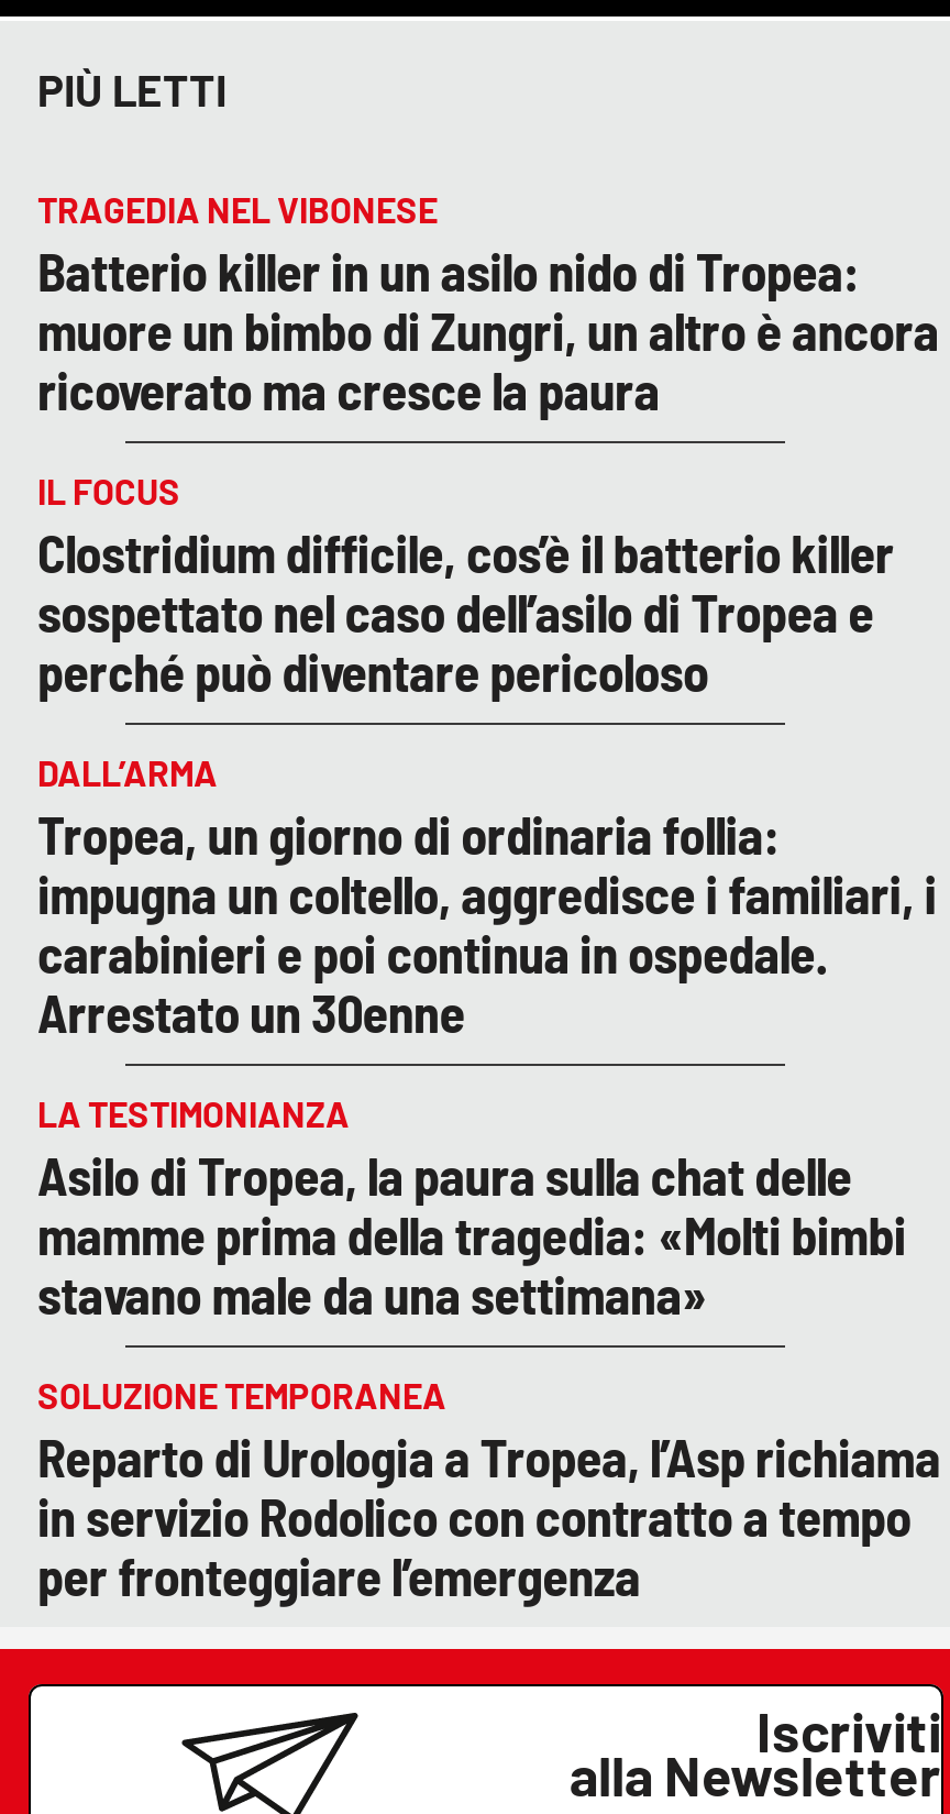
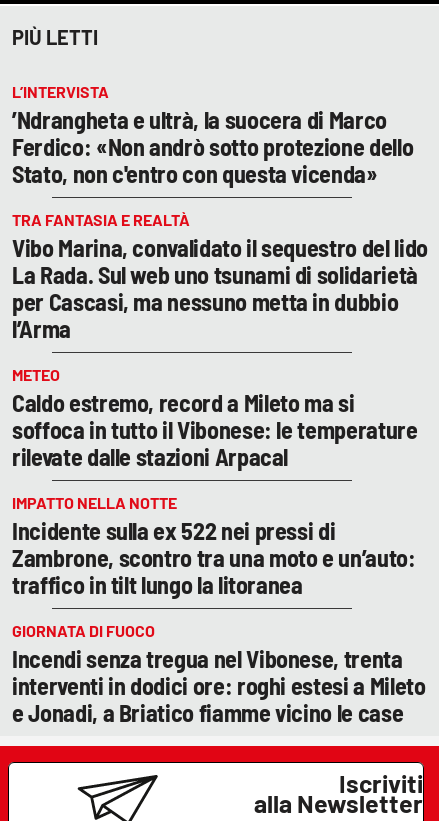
- TRAGEDIA NEL VIBONESE
- Batterio killer in un asilo nido di Tropea:
- muore un bimbo di Zungri, un altro è ancora
- ricoverato ma cresce la paura
+ L’INTERVISTA
+ ’Ndrangheta e ultrà, la suocera di Marco
+ Ferdico: «Non andrò sotto protezione dello
+ Stato, non c'entro con questa vicenda»

- IL FOCUS
- Clostridium difficile, cos’è il batterio killer
- sospettato nel caso dell’asilo di Tropea e
- perché può diventare pericoloso
+ TRA FANTASIA E REALTÀ
+ Vibo Marina, convalidato il sequestro del lido
+ La Rada. Sul web uno tsunami di solidarietà
+ per Cascasi, ma nessuno metta in dubbio
+ l’Arma

- DALL’ARMA
- Tropea, un giorno di ordinaria follia:
- impugna un coltello, aggredisce i familiari, i
- carabinieri e poi continua in ospedale.
- Arrestato un 30enne
+ METEO
+ Caldo estremo, record a Mileto ma si
+ soffoca in tutto il Vibonese: le temperature
+ rilevate dalle stazioni Arpacal

- LA TESTIMONIANZA
- Asilo di Tropea, la paura sulla chat delle
- mamme prima della tragedia: «Molti bimbi
- stavano male da una settimana»
+ IMPATTO NELLA NOTTE
+ Incidente sulla ex 522 nei pressi di
+ Zambrone, scontro tra una moto e un’auto:
+ traffico in tilt lungo la litoranea

- SOLUZIONE TEMPORANEA
- Reparto di Urologia a Tropea, l’Asp richiama
- in servizio Rodolico con contratto a tempo
- per fronteggiare l’emergenza
+ GIORNATA DI FUOCO
+ Incendi senza tregua nel Vibonese, trenta
+ interventi in dodici ore: roghi estesi a Mileto
+ e Jonadi, a Briatico fiamme vicino le case
